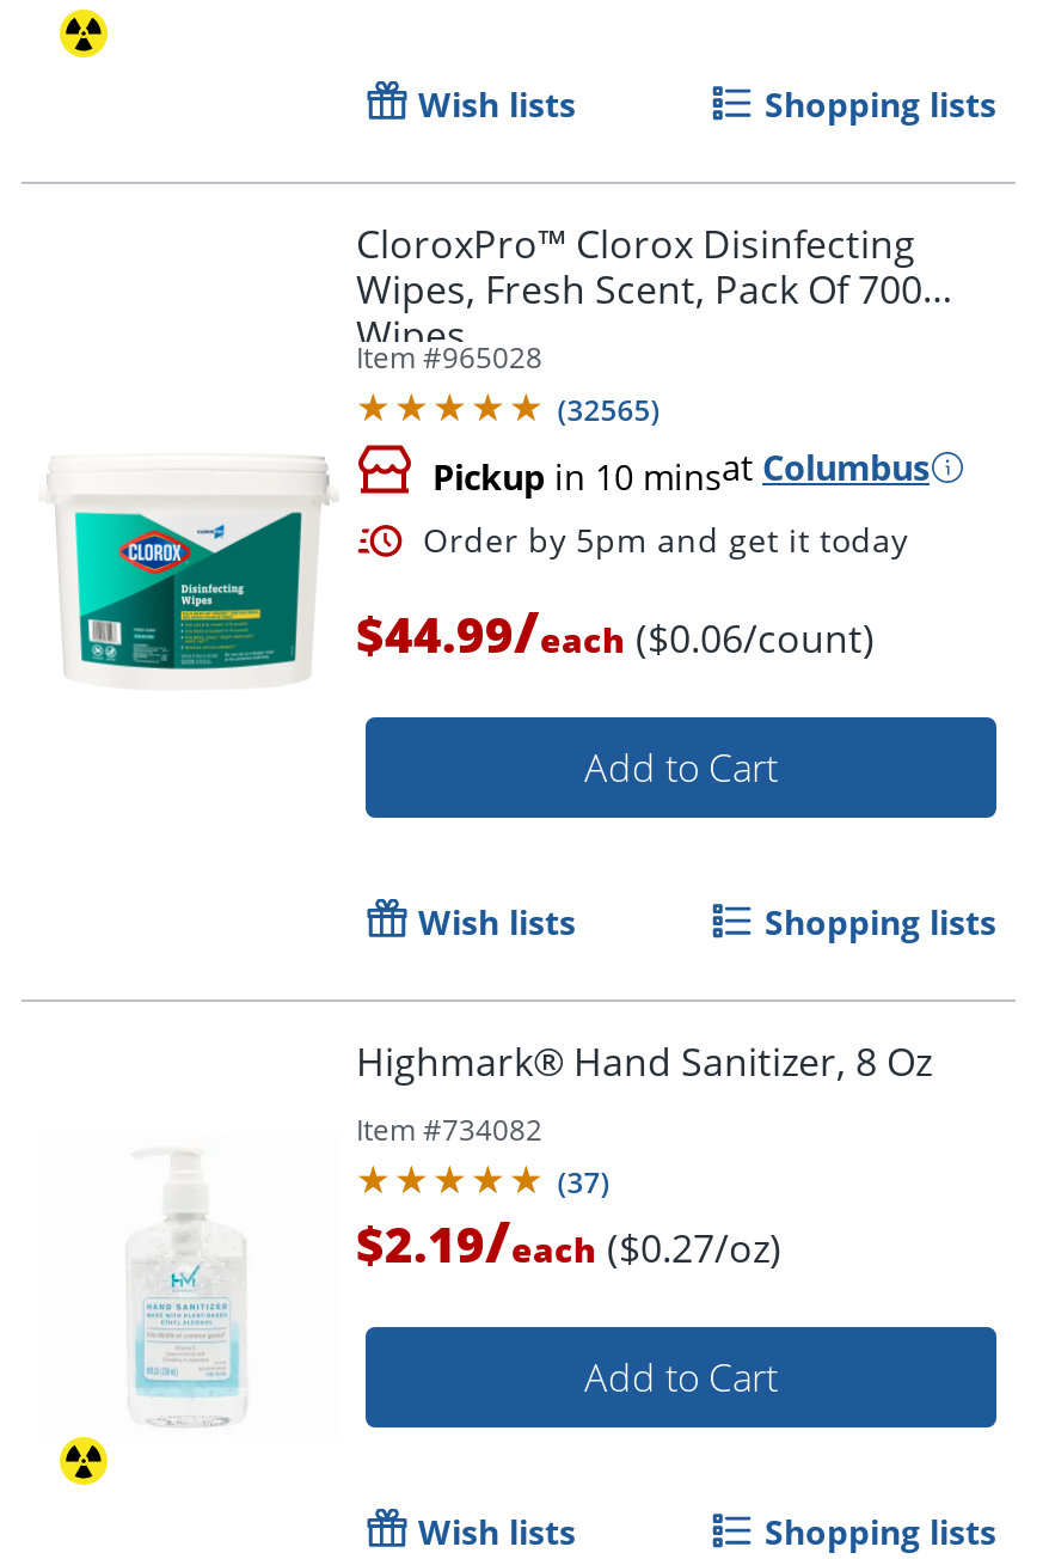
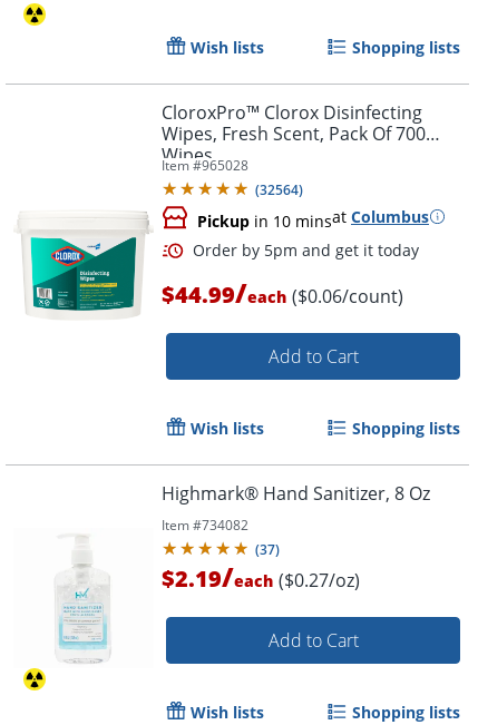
- (32565)
+ (32564)
